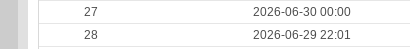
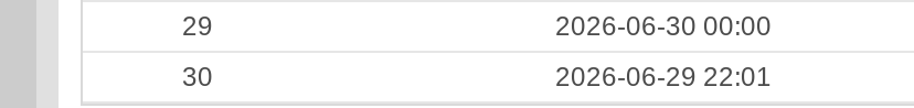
- 27
+ 29

- 28
+ 30
